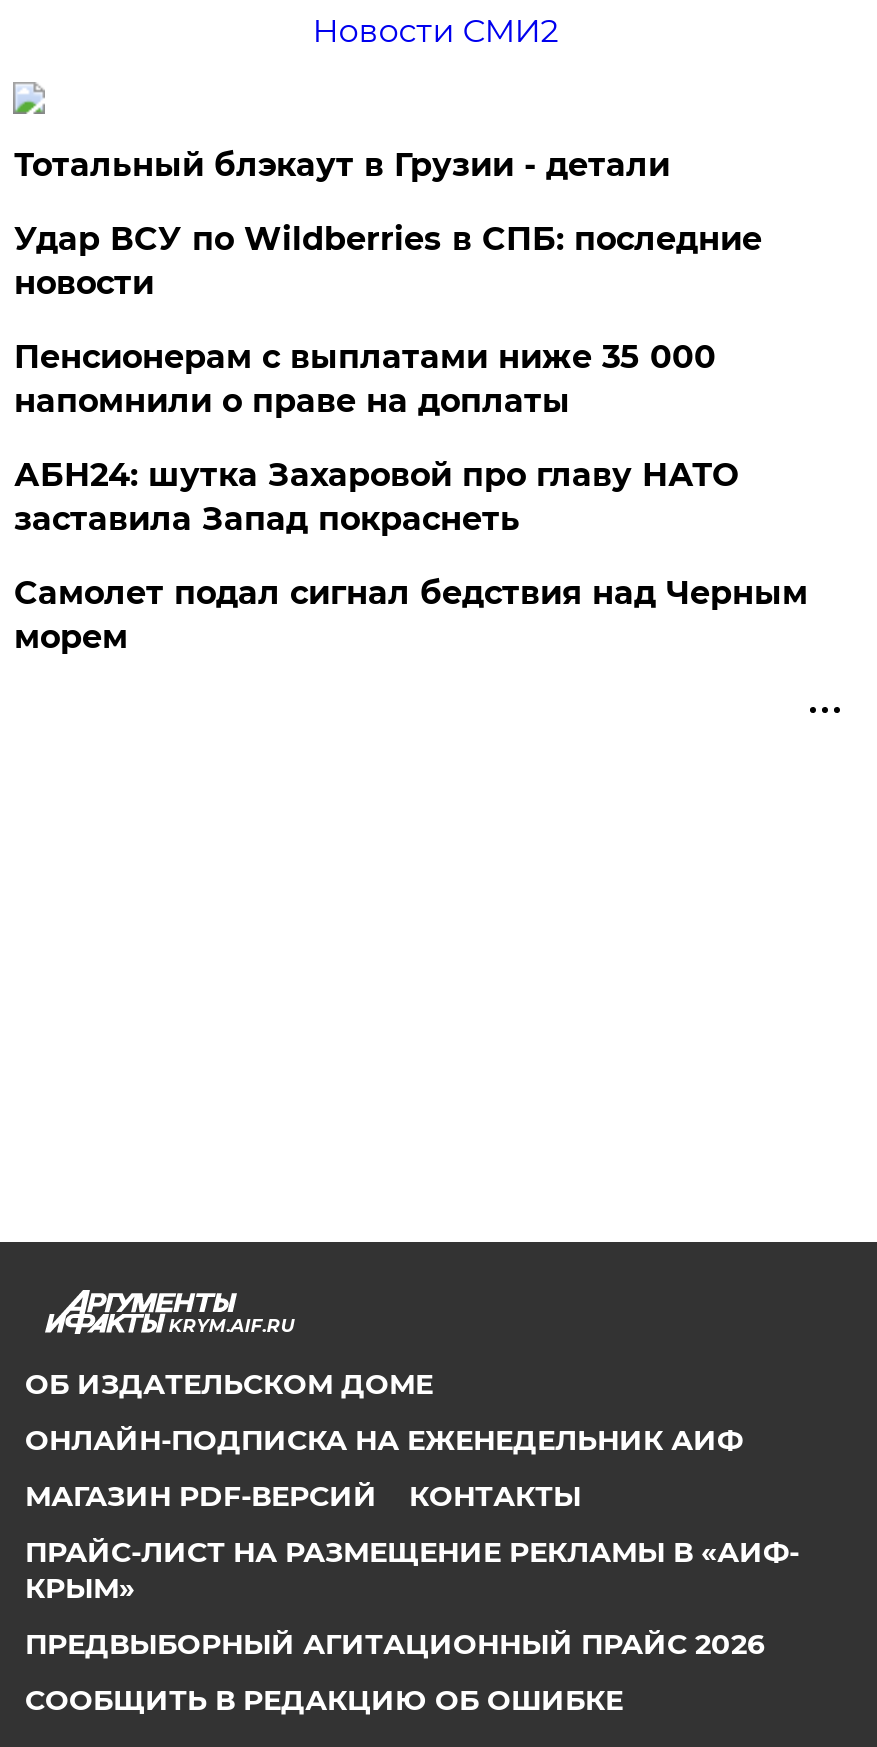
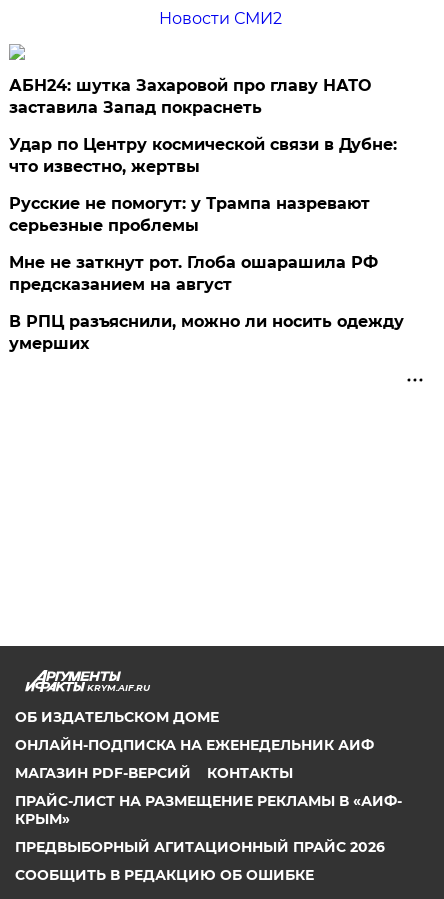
- Тотальный блэкаут в Грузии - детали
- Удар ВСУ по Wildberries в СПБ: последние
- новости
- Пенсионерам с выплатами ниже 35 000
- напомнили о праве на доплаты

moved up: АБН24: шутка Захаровой про главу НАТО | заставила Запад покраснеть

- Самолет подал сигнал бедствия над Черным
- морем
+ Удар по Центру космической связи в Дубне:
+ что известно, жертвы
+ Русские не помогут: у Трампа назревают
+ серьезные проблемы
+ Мне не заткнут рот. Глоба ошарашила РФ
+ предсказанием на август
+ В РПЦ разъяснили, можно ли носить одежду
+ умерших
